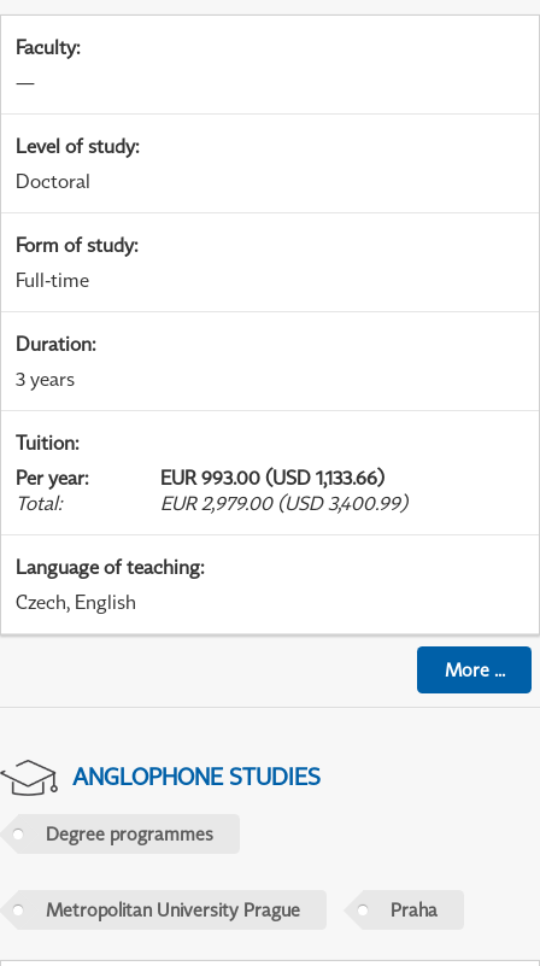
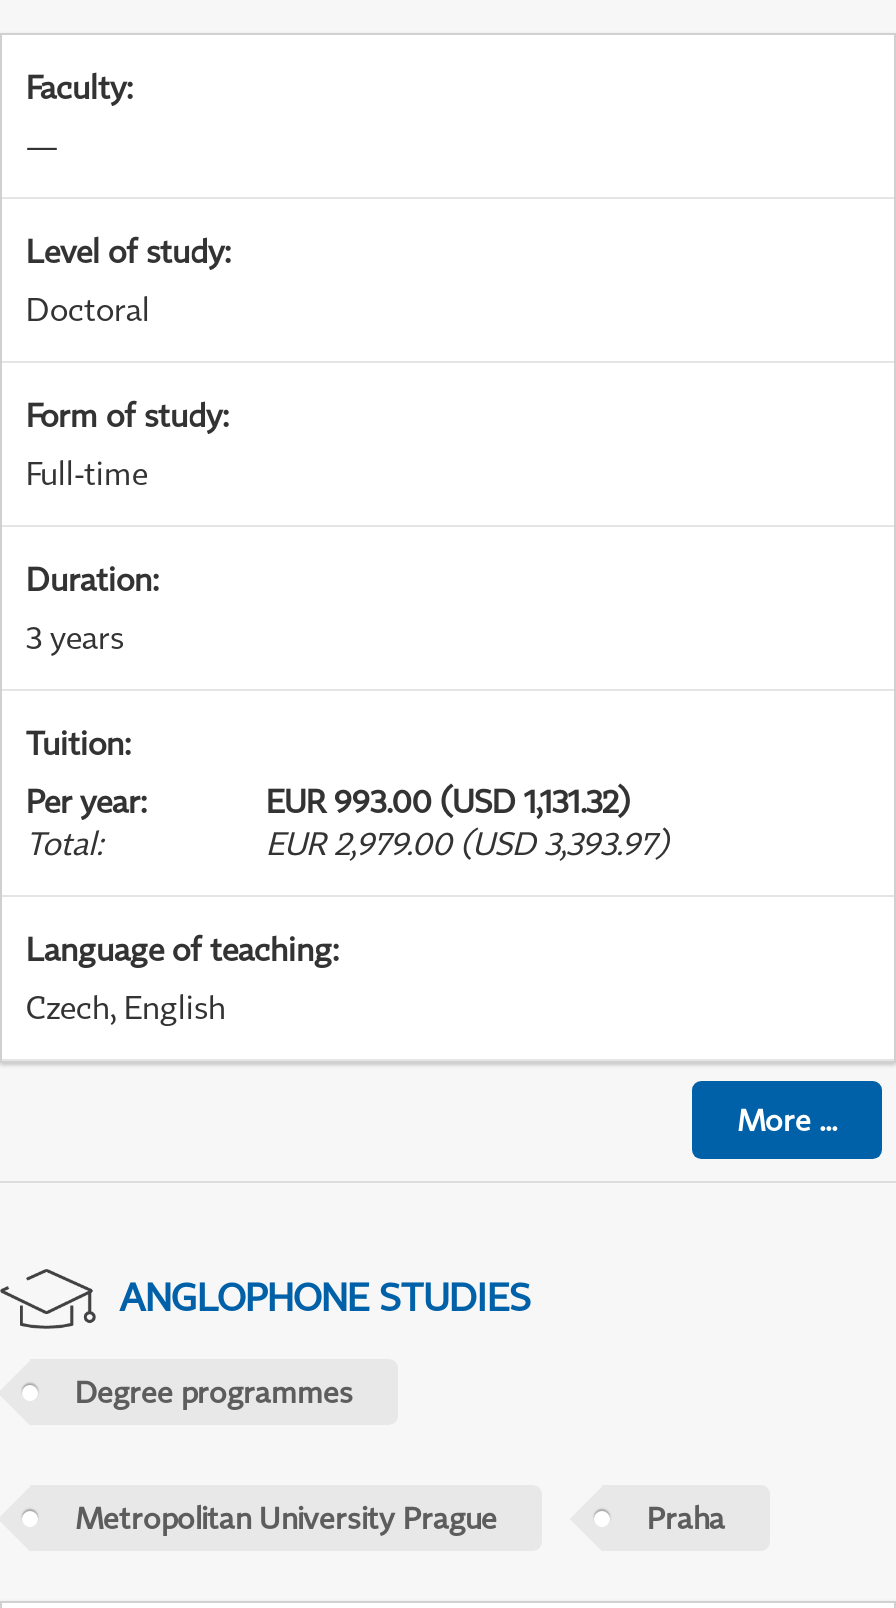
- EUR 993.00 (USD 1,133.66)
+ EUR 993.00 (USD 1,131.32)

- EUR 2,979.00 (USD 3,400.99)
+ EUR 2,979.00 (USD 3,393.97)
